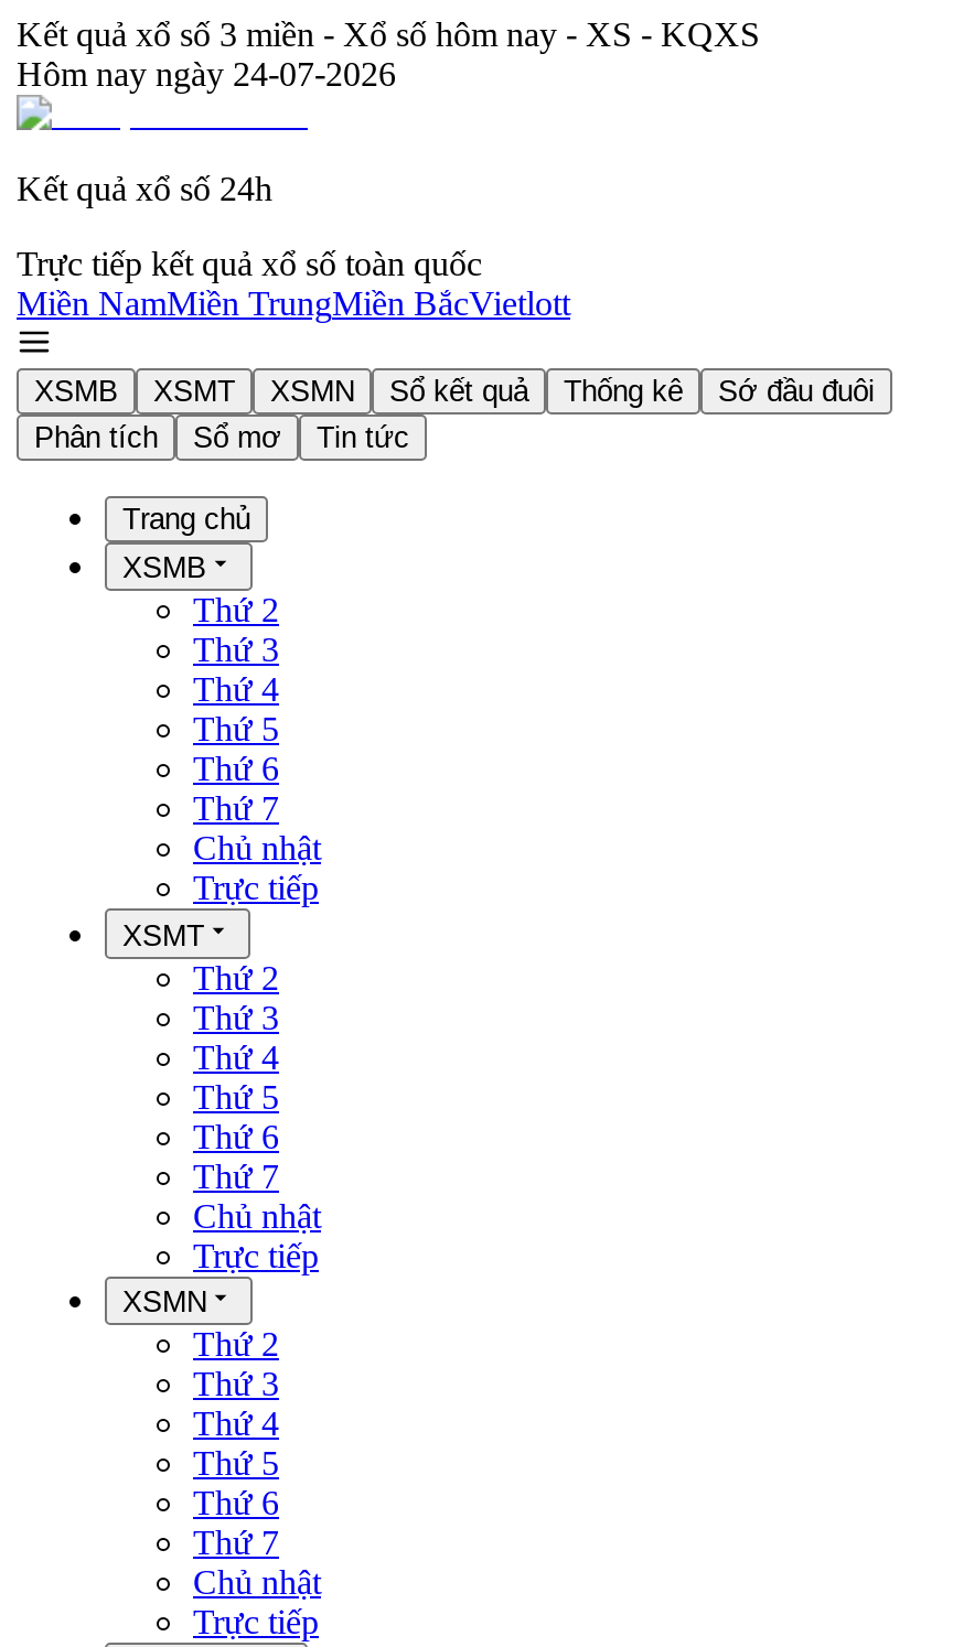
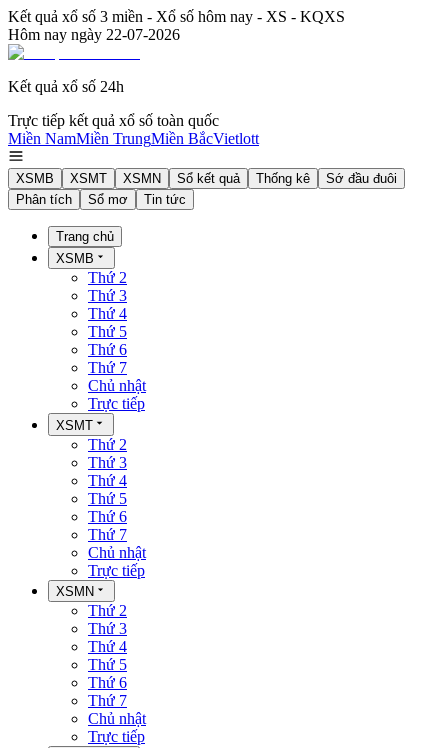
- Hôm nay ngày 24-07-2026
+ Hôm nay ngày 22-07-2026
